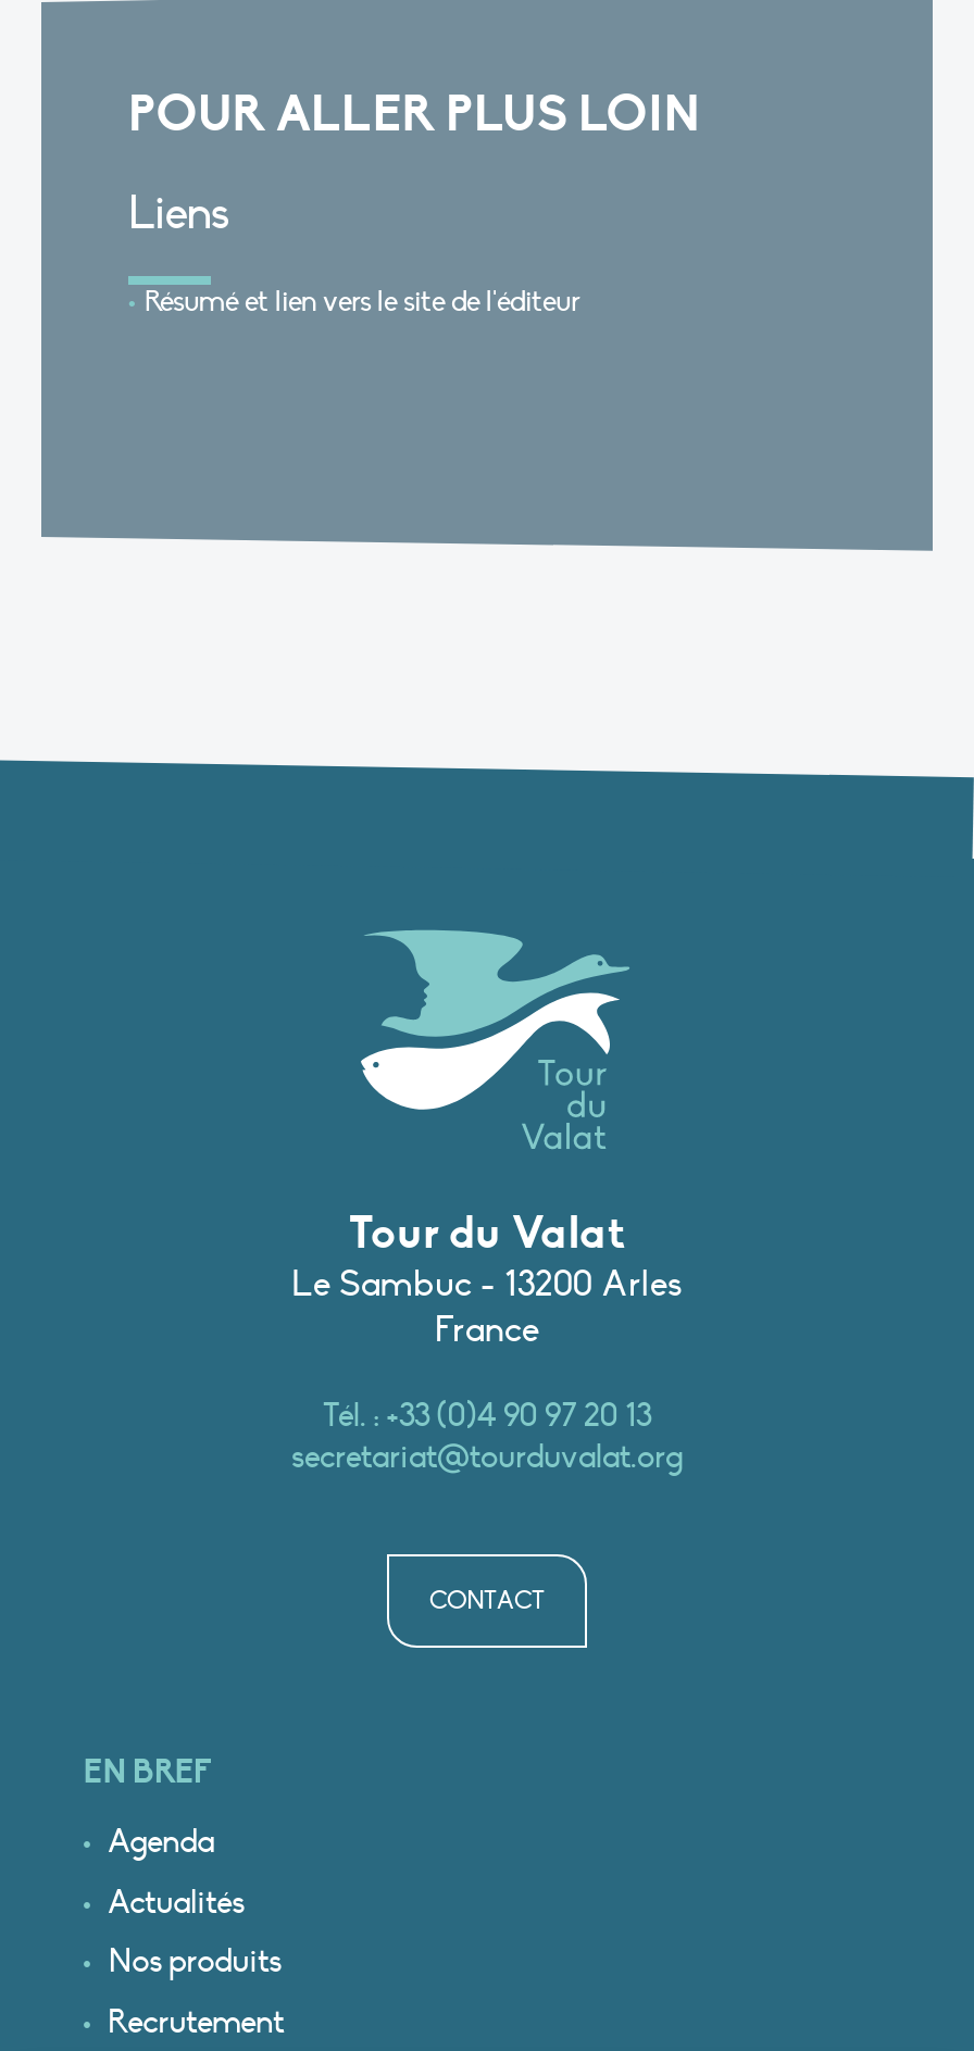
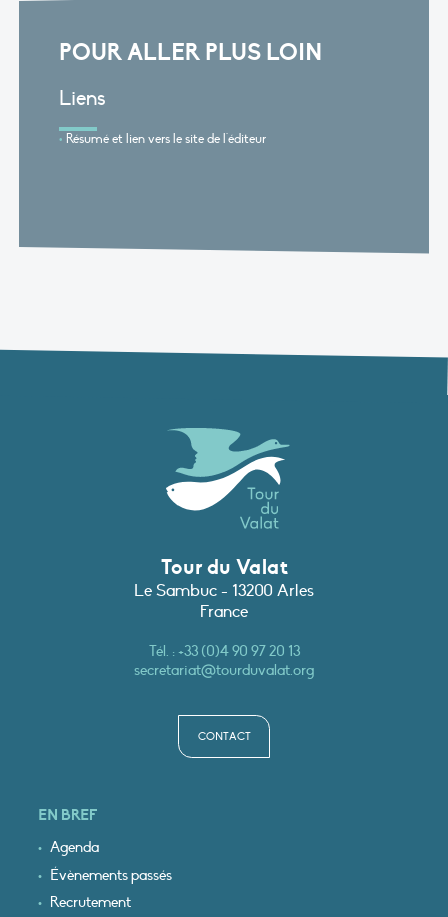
- Actualités
- Nos produits
+ Évènements passés
